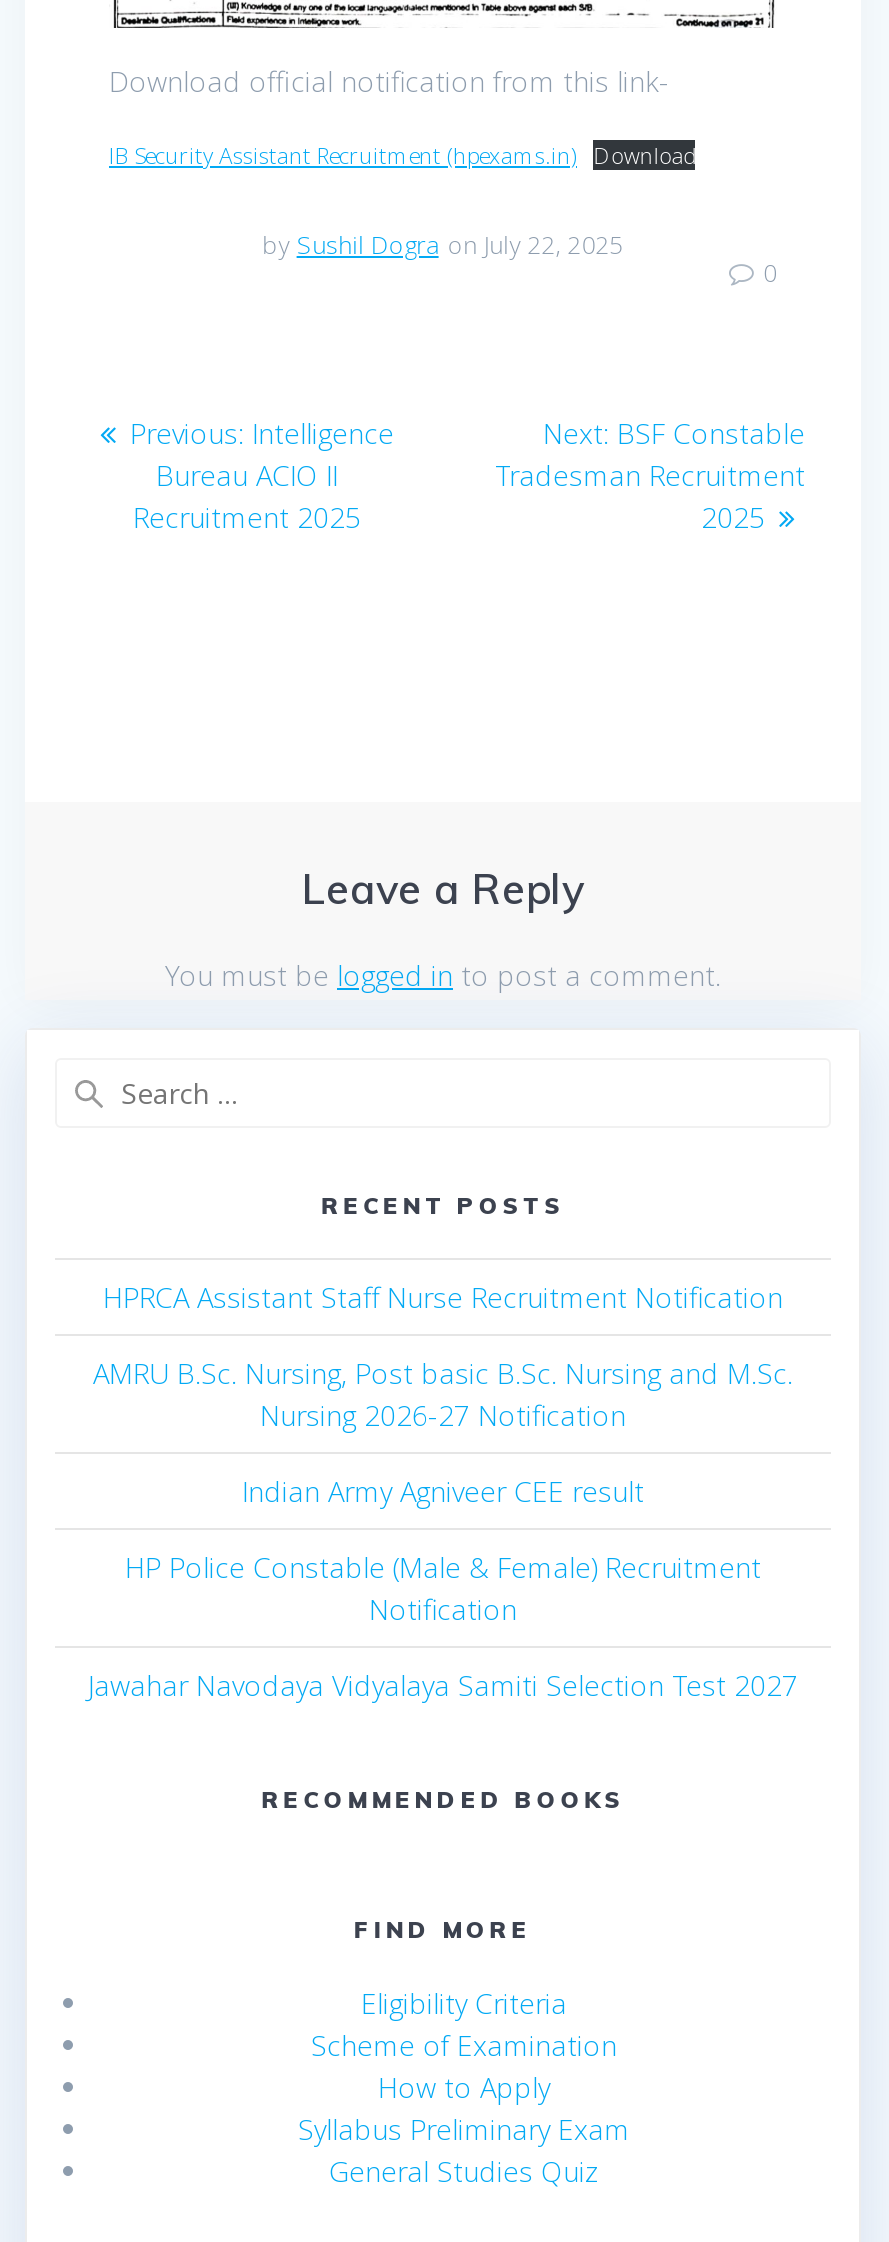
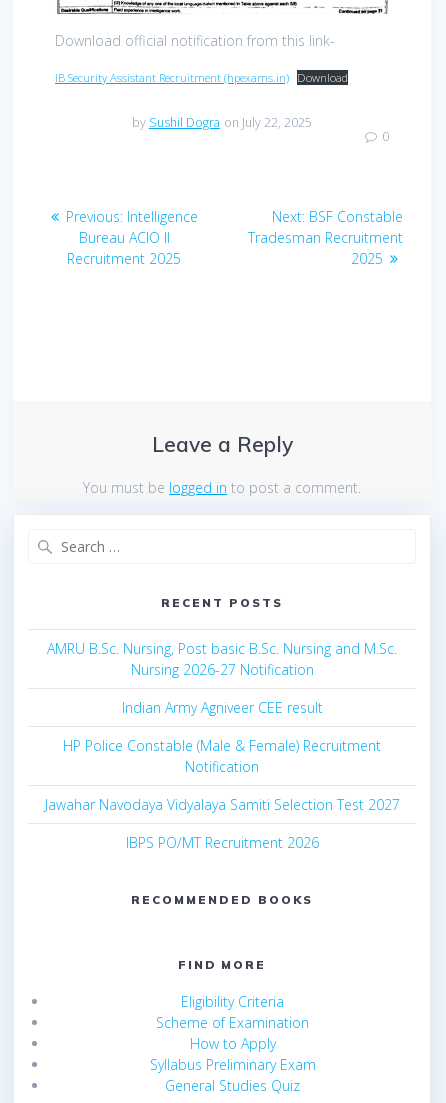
- HPRCA Assistant Staff Nurse Recruitment Notification

moved up: AMRU B.Sc. Nursing, Post basic B.Sc. Nursing and M.Sc. | Nursing 2026-27 Notification | Indian Army Agniveer CEE result | HP Police Constable (Male & Female) Recruitment | Notification | Jawahar Navodaya Vidyalaya Samiti Selection Test 2027

+ IBPS PO/MT Recruitment 2026
